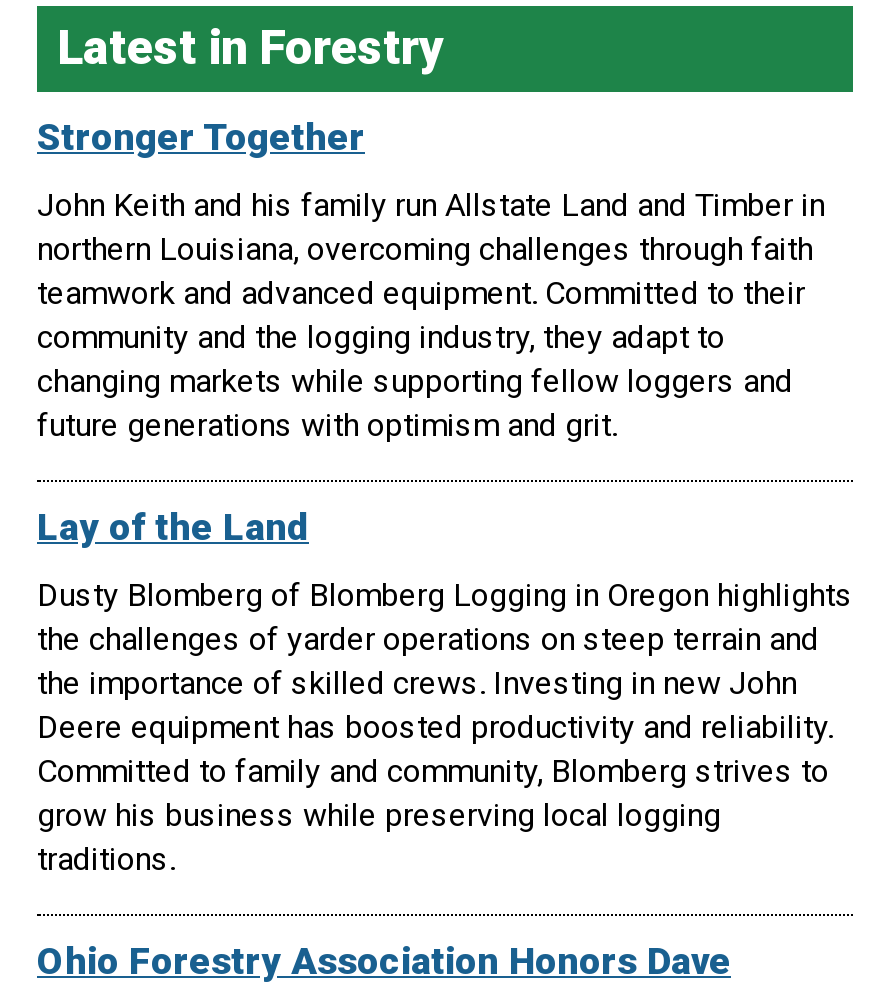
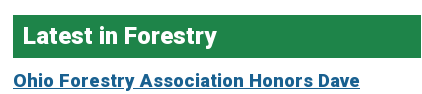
- Stronger Together
- John Keith and his family run Allstate Land and Timber in
- northern Louisiana, overcoming challenges through faith
- teamwork and advanced equipment. Committed to their
- community and the logging industry, they adapt to
- changing markets while supporting fellow loggers and
- future generations with optimism and grit.
- Lay of the Land
- Dusty Blomberg of Blomberg Logging in Oregon highlights
- the challenges of yarder operations on steep terrain and
- the importance of skilled crews. Investing in new John
- Deere equipment has boosted productivity and reliability.
- Committed to family and community, Blomberg strives to
- grow his business while preserving local logging
- traditions.
